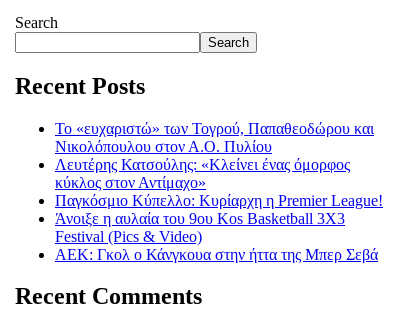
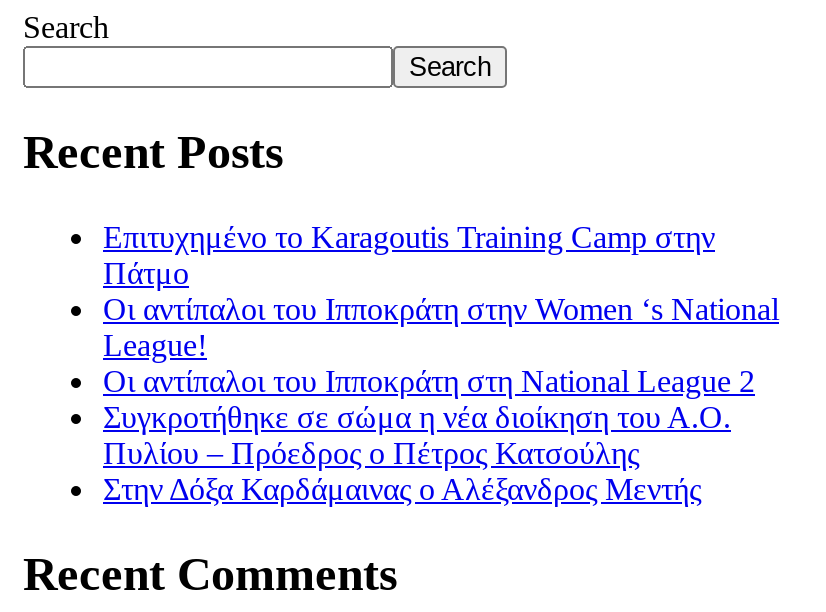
- Το «ευχαριστώ» των Τογρού, Παπαθεοδώρου και
- Νικολόπουλου στον Α.Ο. Πυλίου
- Λευτέρης Κατσούλης: «Κλείνει ένας όμορφος
- κύκλος στον Αντίμαχο»
- Παγκόσμιο Κύπελλο: Κυρίαρχη η Premier League!
- Άνοιξε η αυλαία του 9ου Kos Basketball 3X3
- Festival (Pics & Video)
- ΑΕΚ: Γκολ ο Κάνγκουα στην ήττα της Μπερ Σεβά
+ Επιτυχημένο το Karagoutis Training Camp στην
+ Πάτμο
+ Οι αντίπαλοι του Ιπποκράτη στην Women ‘s National
+ League!
+ Οι αντίπαλοι του Ιπποκράτη στη National League 2
+ Συγκροτήθηκε σε σώμα η νέα διοίκηση του Α.Ο.
+ Πυλίου – Πρόεδρος ο Πέτρος Κατσούλης
+ Στην Δόξα Καρδάμαινας ο Αλέξανδρος Μεντής
